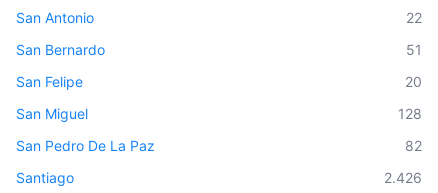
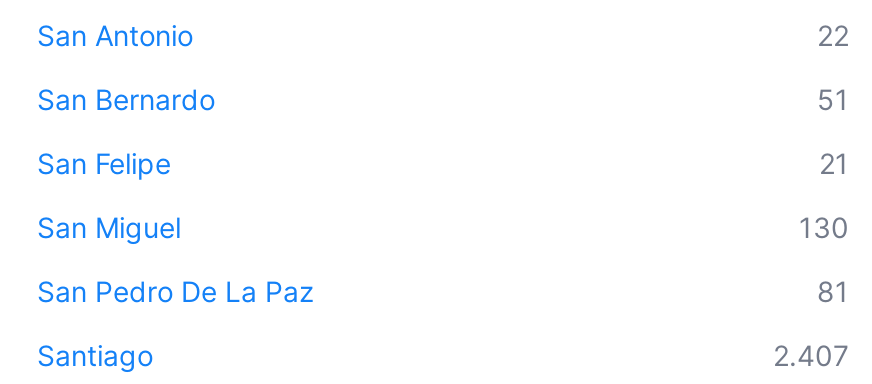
- 20
+ 21

- 128
+ 130

- 82
+ 81

- 2.426
+ 2.407
